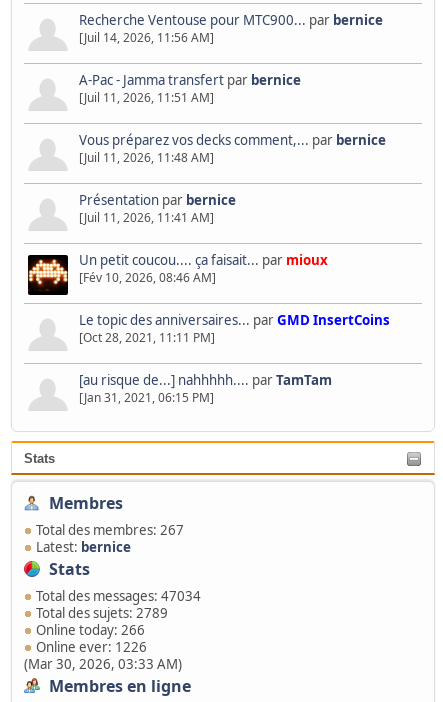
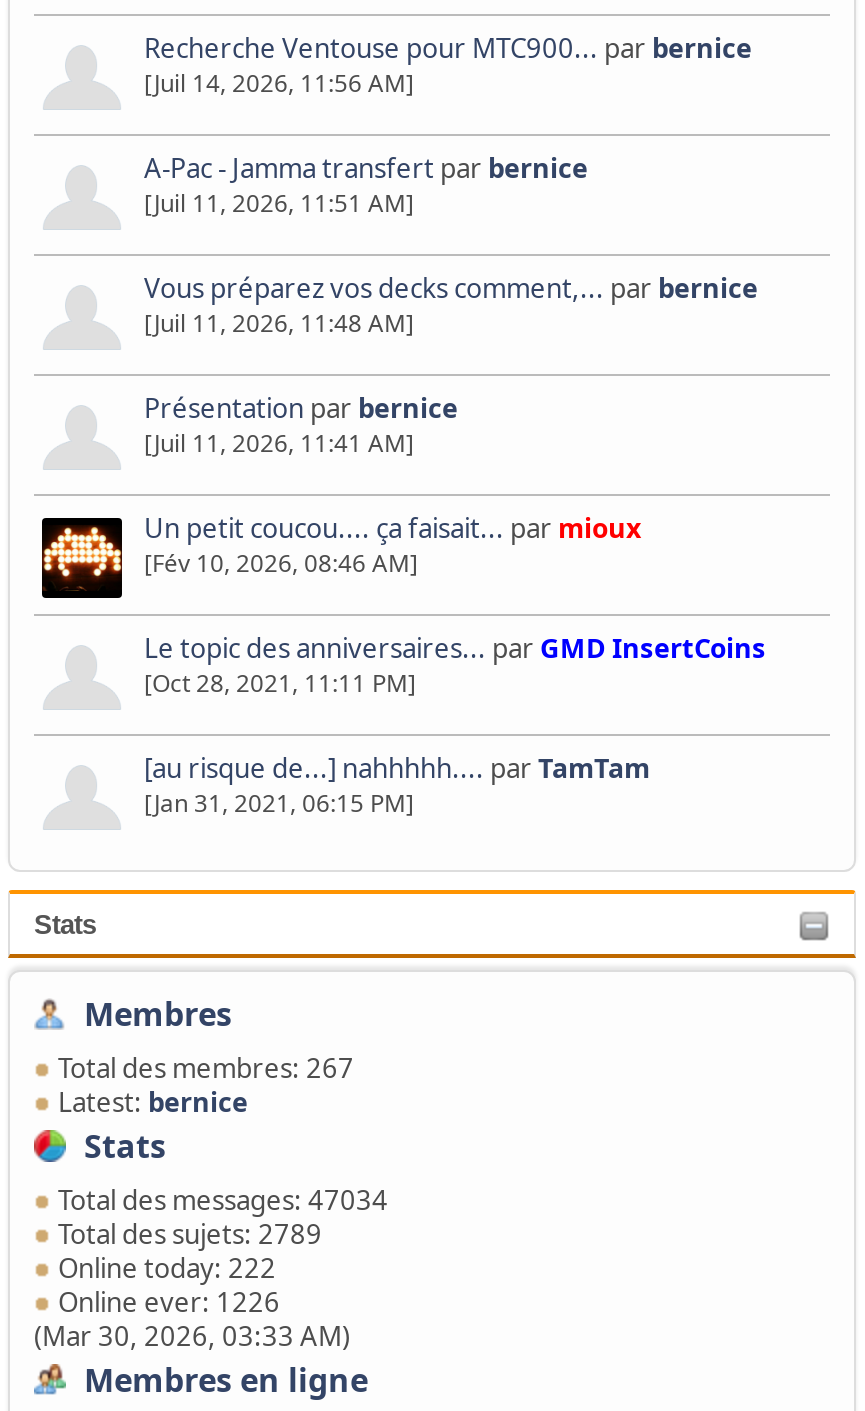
- Online today: 266
+ Online today: 222
